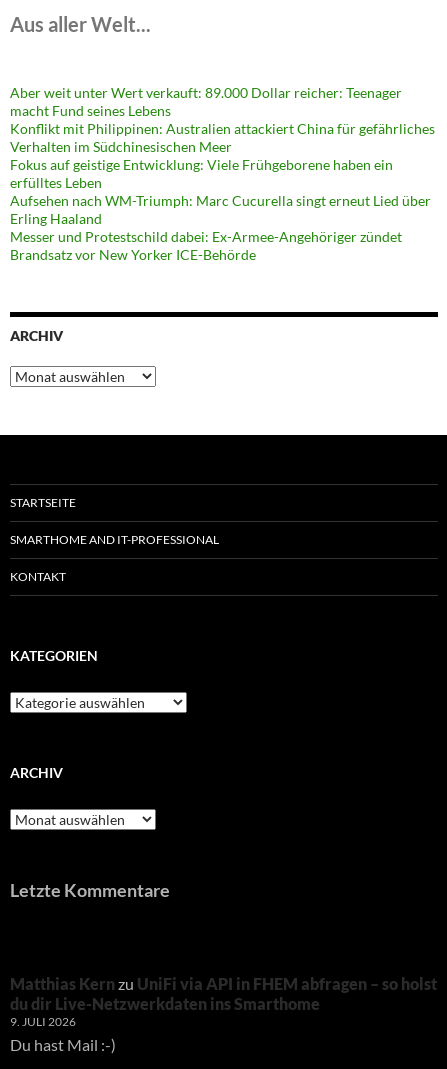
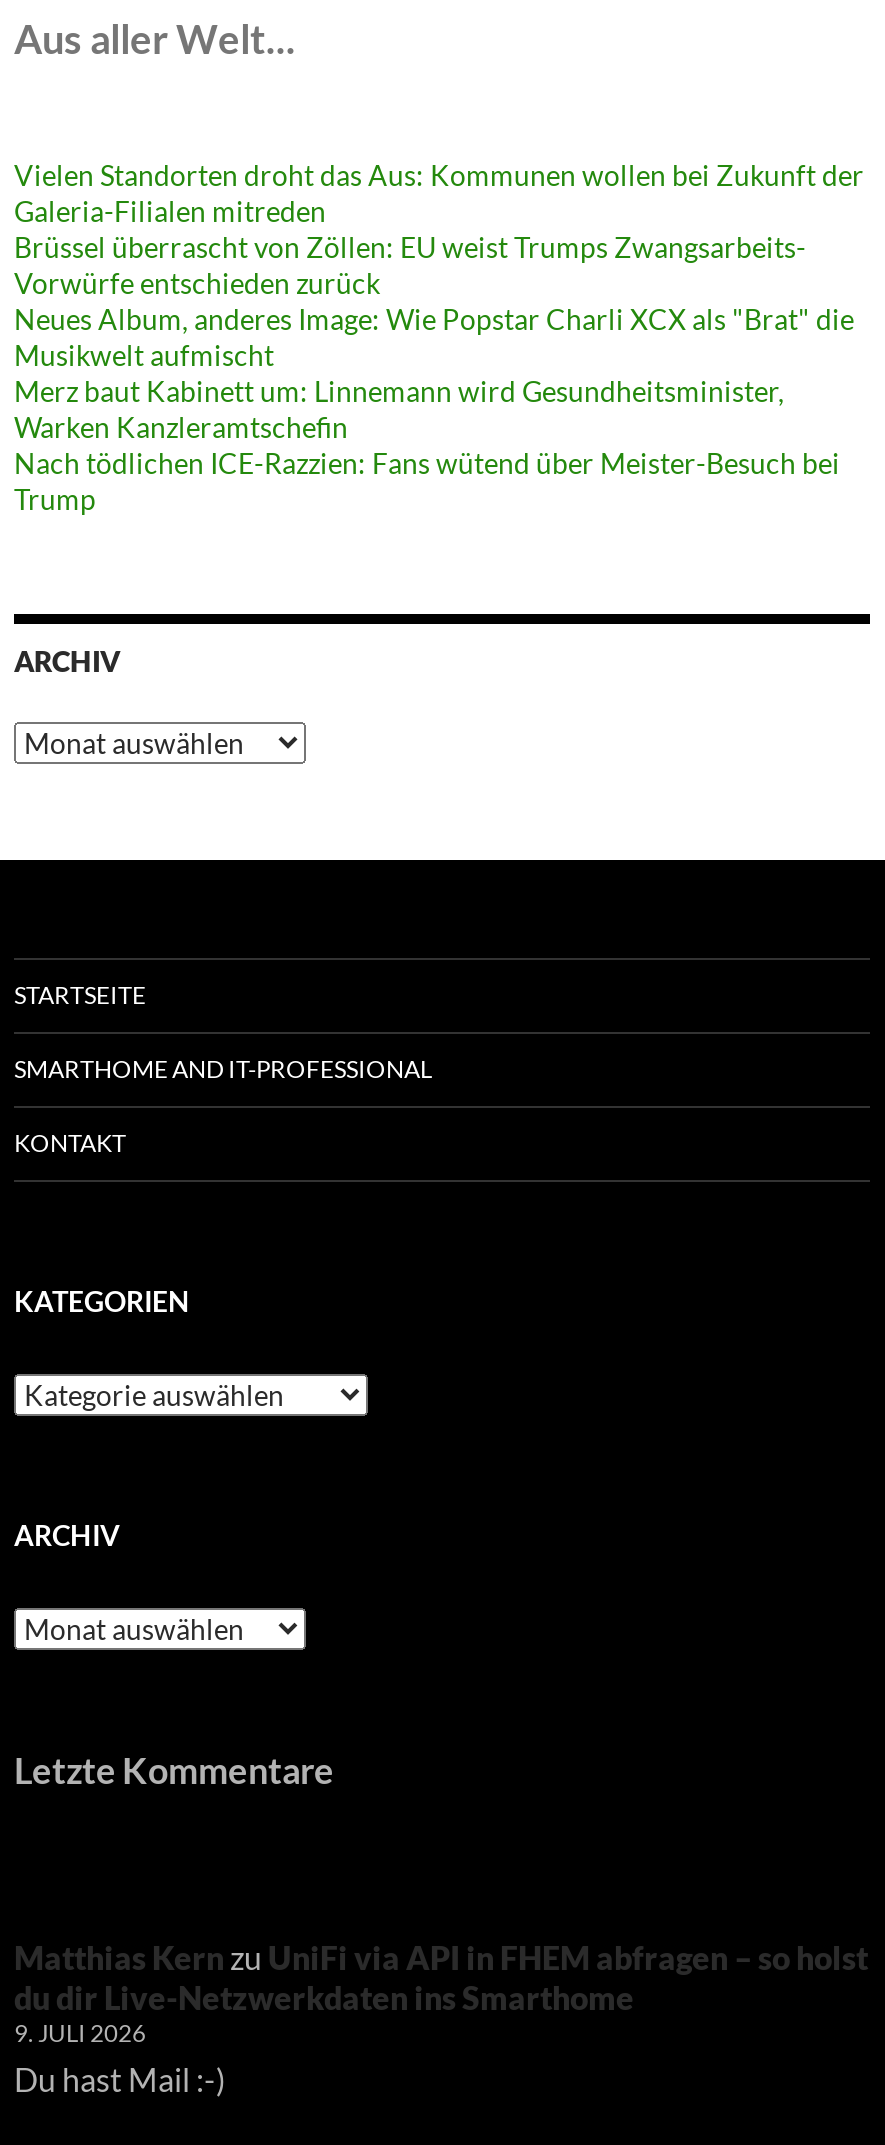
- Aber weit unter Wert verkauft: 89.000 Dollar reicher: Teenager
- macht Fund seines Lebens
- Konflikt mit Philippinen: Australien attackiert China für gefährliches
- Verhalten im Südchinesischen Meer
- Fokus auf geistige Entwicklung: Viele Frühgeborene haben ein
- erfülltes Leben
- Aufsehen nach WM-Triumph: Marc Cucurella singt erneut Lied über
- Erling Haaland
- Messer und Protestschild dabei: Ex-Armee-Angehöriger zündet
- Brandsatz vor New Yorker ICE-Behörde
+ Vielen Standorten droht das Aus: Kommunen wollen bei Zukunft der
+ Galeria-Filialen mitreden
+ Brüssel überrascht von Zöllen: EU weist Trumps Zwangsarbeits-
+ Vorwürfe entschieden zurück
+ Neues Album, anderes Image: Wie Popstar Charli XCX als "Brat" die
+ Musikwelt aufmischt
+ Merz baut Kabinett um: Linnemann wird Gesundheitsminister,
+ Warken Kanzleramtschefin
+ Nach tödlichen ICE-Razzien: Fans wütend über Meister-Besuch bei
+ Trump
